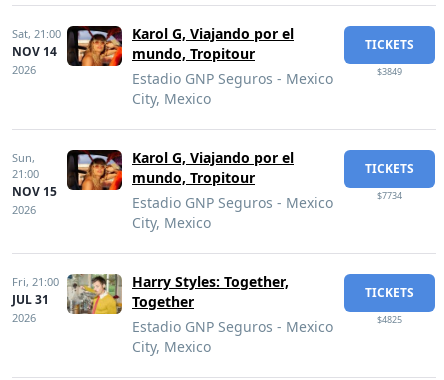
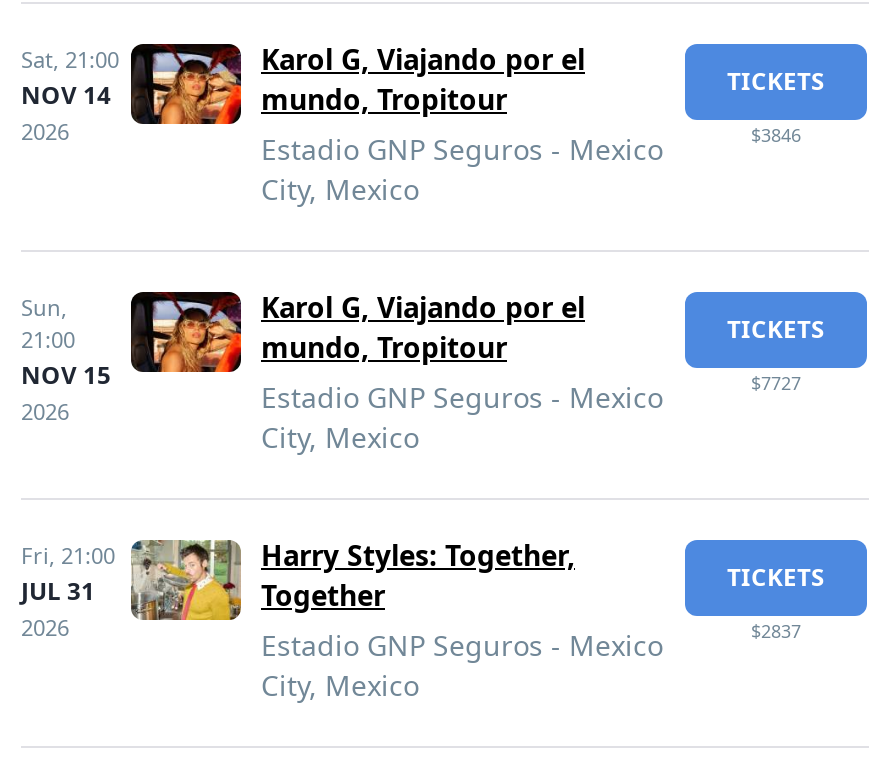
- $3849
+ $3846

- $7734
+ $7727

- $4825
+ $2837
